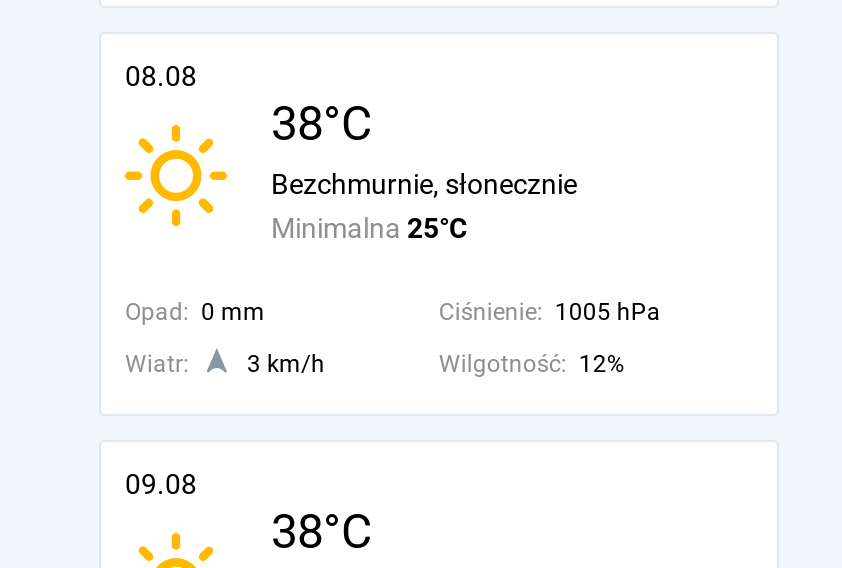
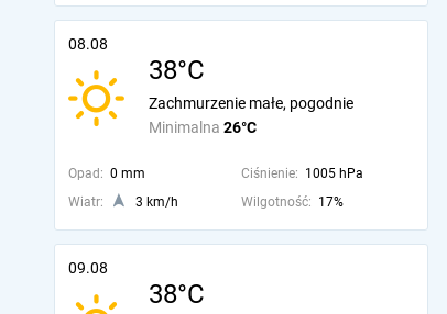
- Bezchmurnie, słonecznie
+ Zachmurzenie małe, pogodnie

- Minimalna 25°C
+ Minimalna 26°C

- Wilgotność: 12%
+ Wilgotność: 17%
